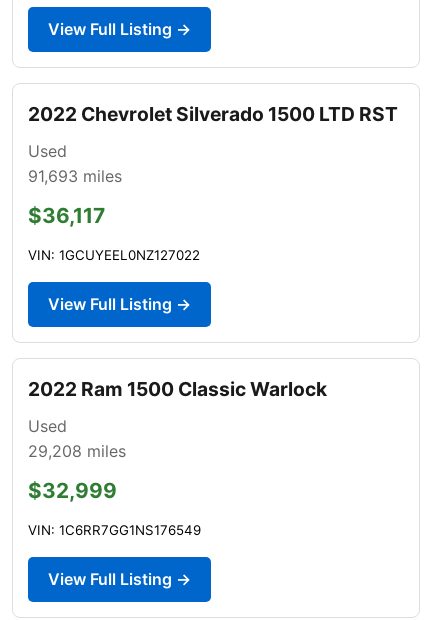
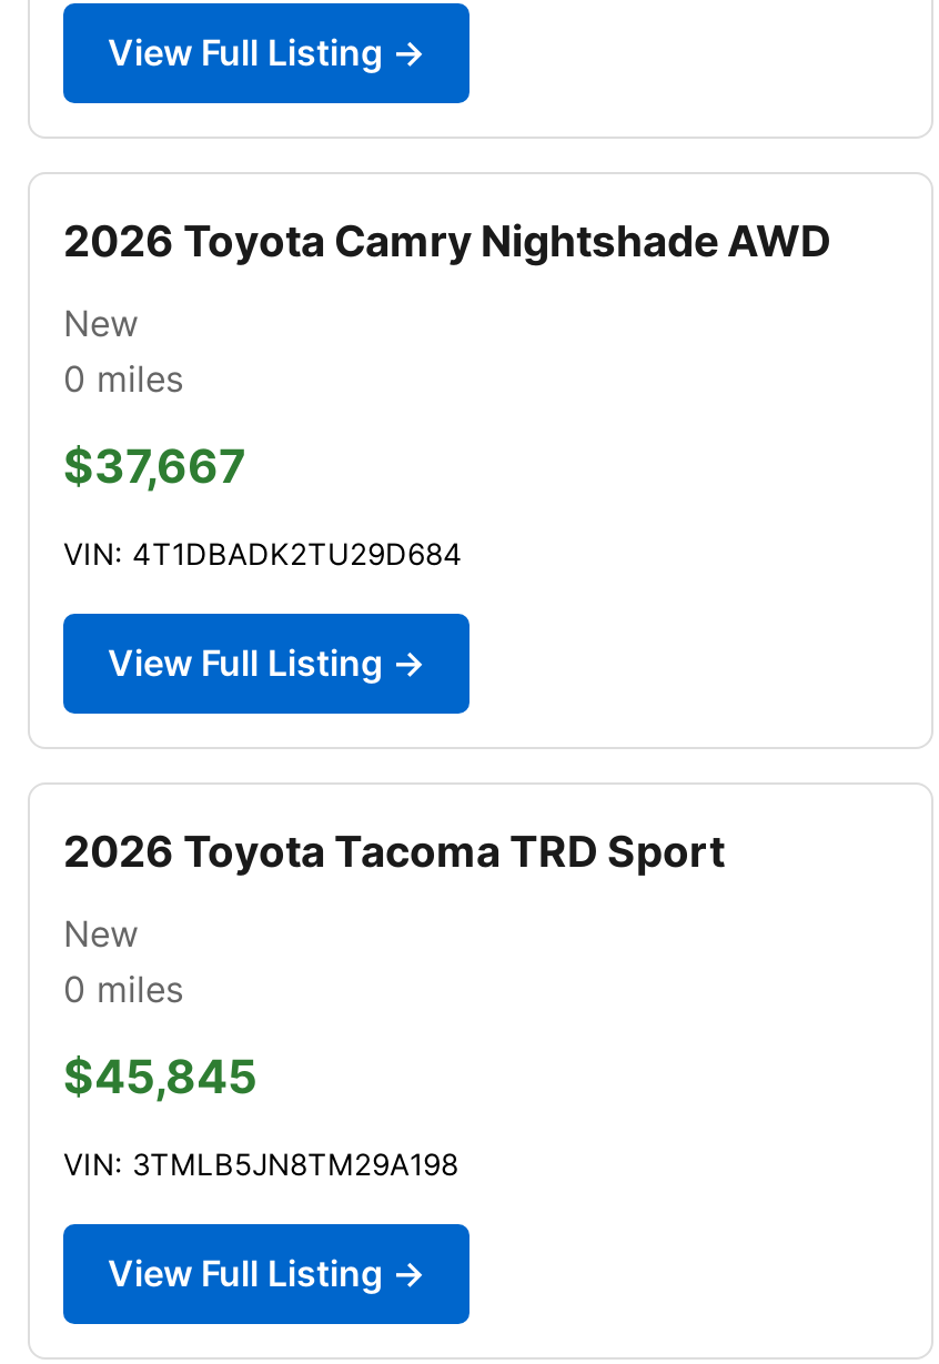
- 2022 Chevrolet Silverado 1500 LTD RST
+ 2026 Toyota Camry Nightshade AWD

- Used
- 91,693 miles
+ New
+ 0 miles

- $36,117
+ $37,667

- VIN: 1GCUYEEL0NZ127022
+ VIN: 4T1DBADK2TU29D684

- 2022 Ram 1500 Classic Warlock
+ 2026 Toyota Tacoma TRD Sport

- Used
- 29,208 miles
+ New
+ 0 miles

- $32,999
+ $45,845

- VIN: 1C6RR7GG1NS176549
+ VIN: 3TMLB5JN8TM29A198
